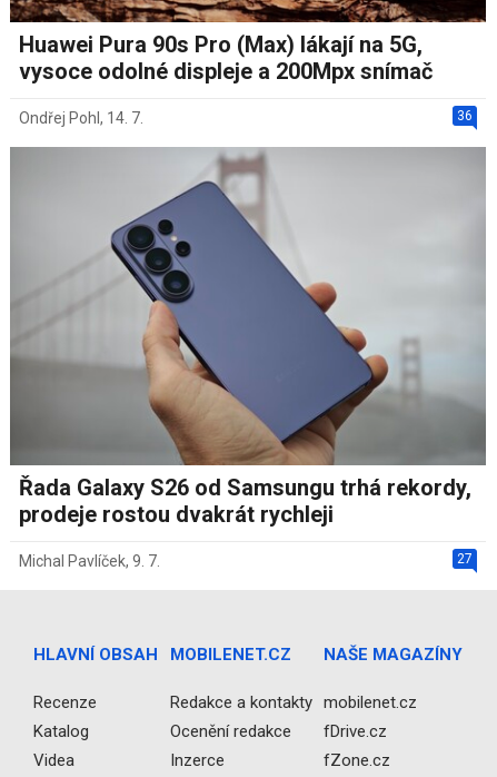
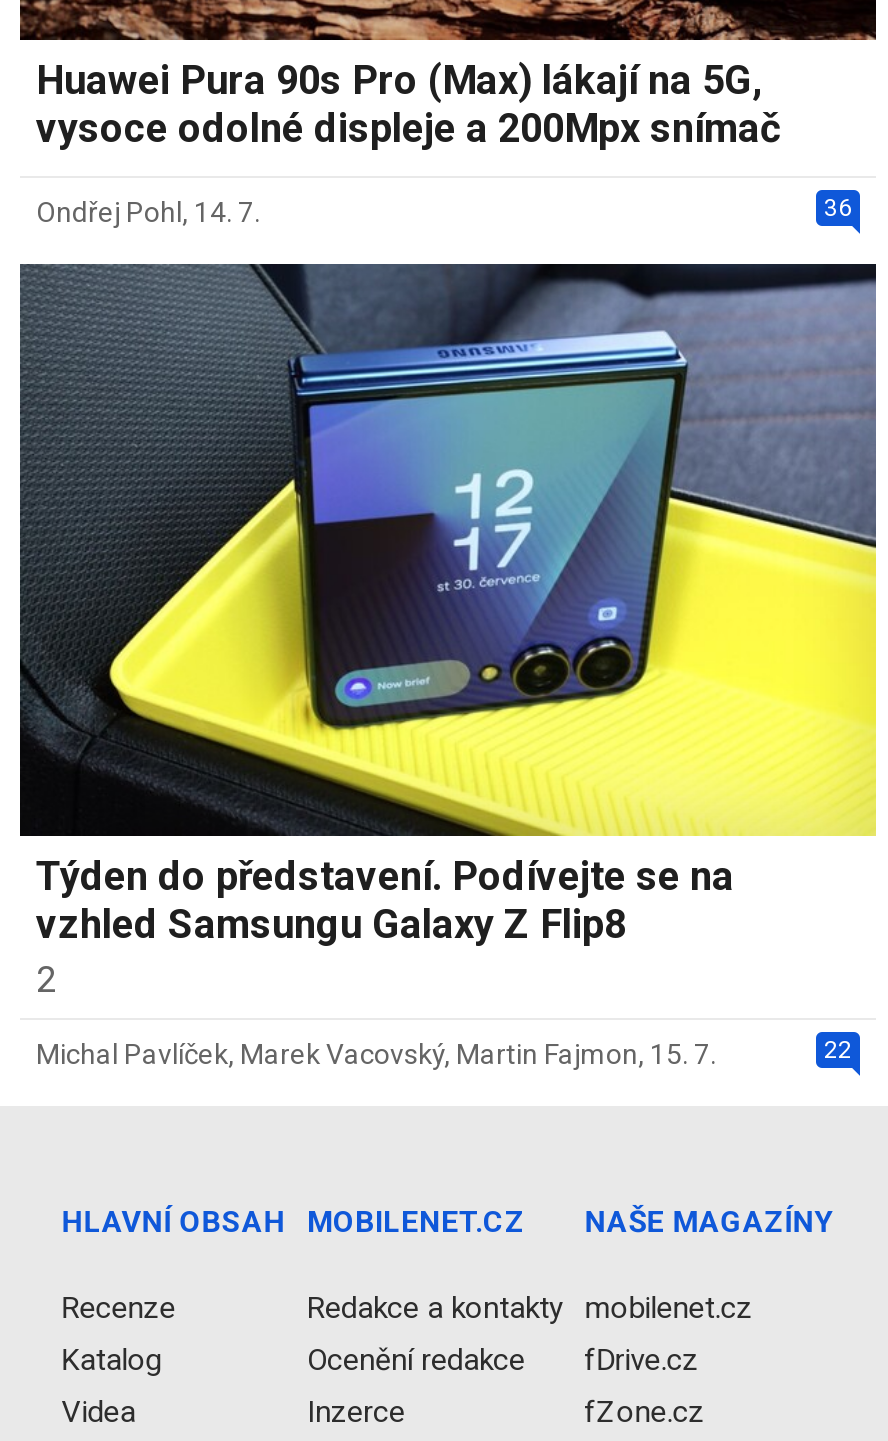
- [image]
- Řada Galaxy S26 od Samsungu trhá rekordy,
- prodeje rostou dvakrát rychleji
+ [image]
+ Týden do představení. Podívejte se na
+ vzhled Samsungu Galaxy Z Flip8
+ 2

- 27
- Michal Pavlíček, 9. 7.
+ 22
+ Michal Pavlíček, Marek Vacovský, Martin Fajmon, 15. 7.
